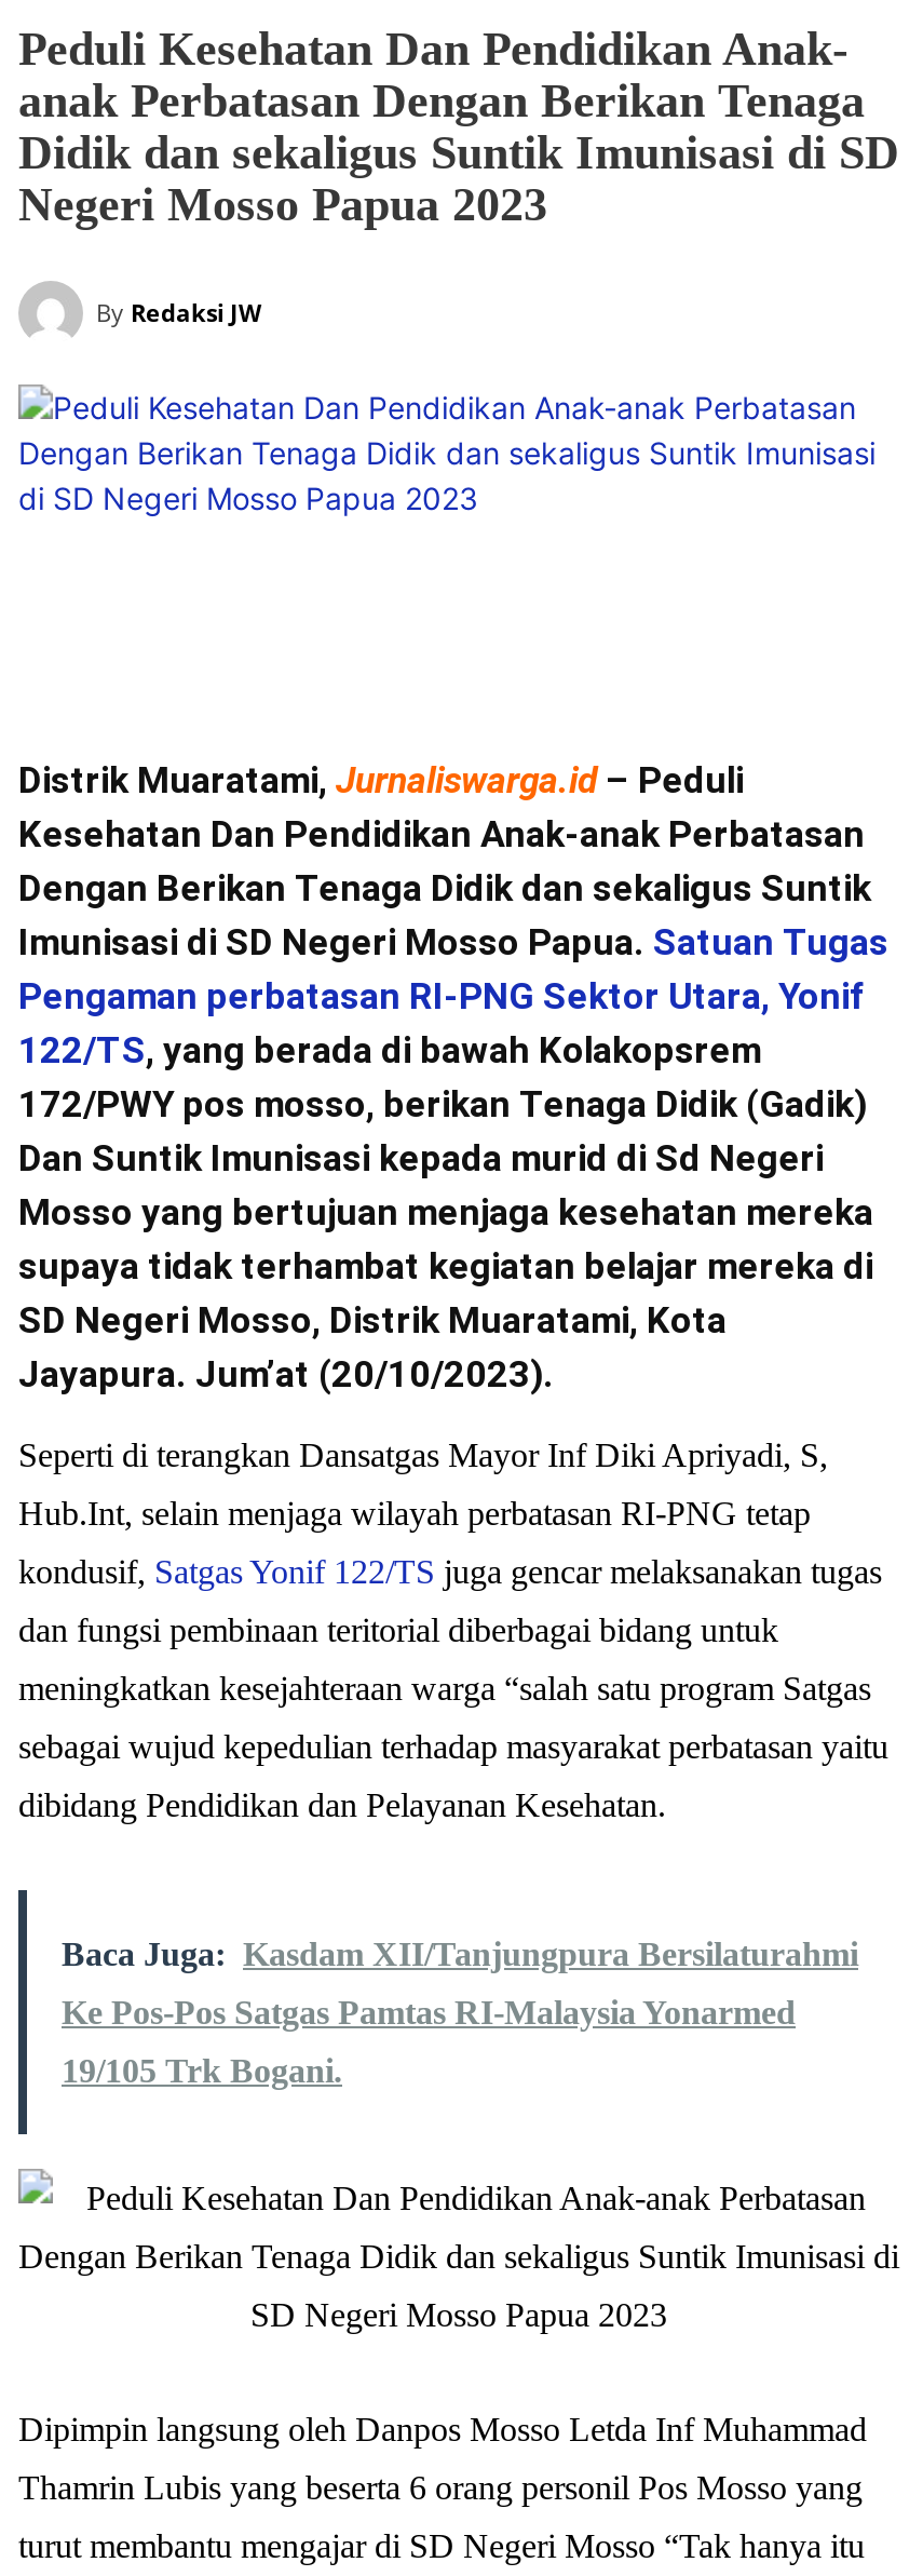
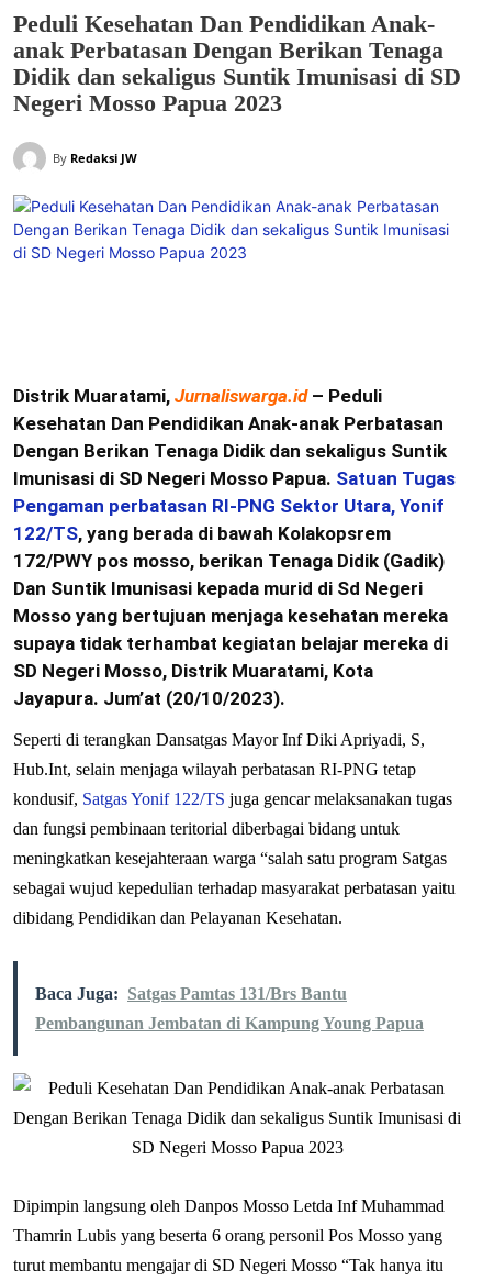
- Baca Juga: Kasdam XII/Tanjungpura Bersilaturahmi
- Ke Pos-Pos Satgas Pamtas RI-Malaysia Yonarmed
- 19/105 Trk Bogani.
+ Baca Juga: Satgas Pamtas 131/Brs Bantu
+ Pembangunan Jembatan di Kampung Young Papua
